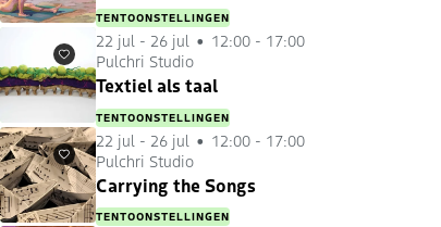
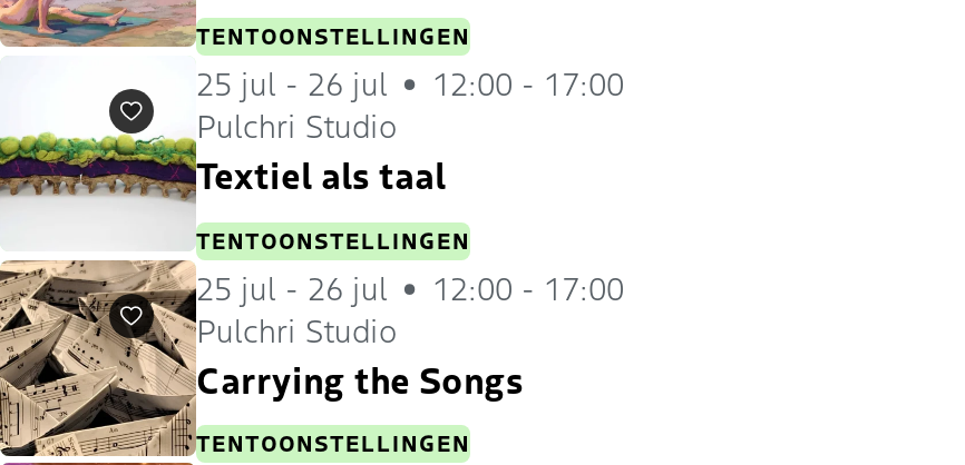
- 22 jul - 26 jul 12:00 - 17:00
+ 25 jul - 26 jul 12:00 - 17:00

- 22 jul - 26 jul 12:00 - 17:00
+ 25 jul - 26 jul 12:00 - 17:00
